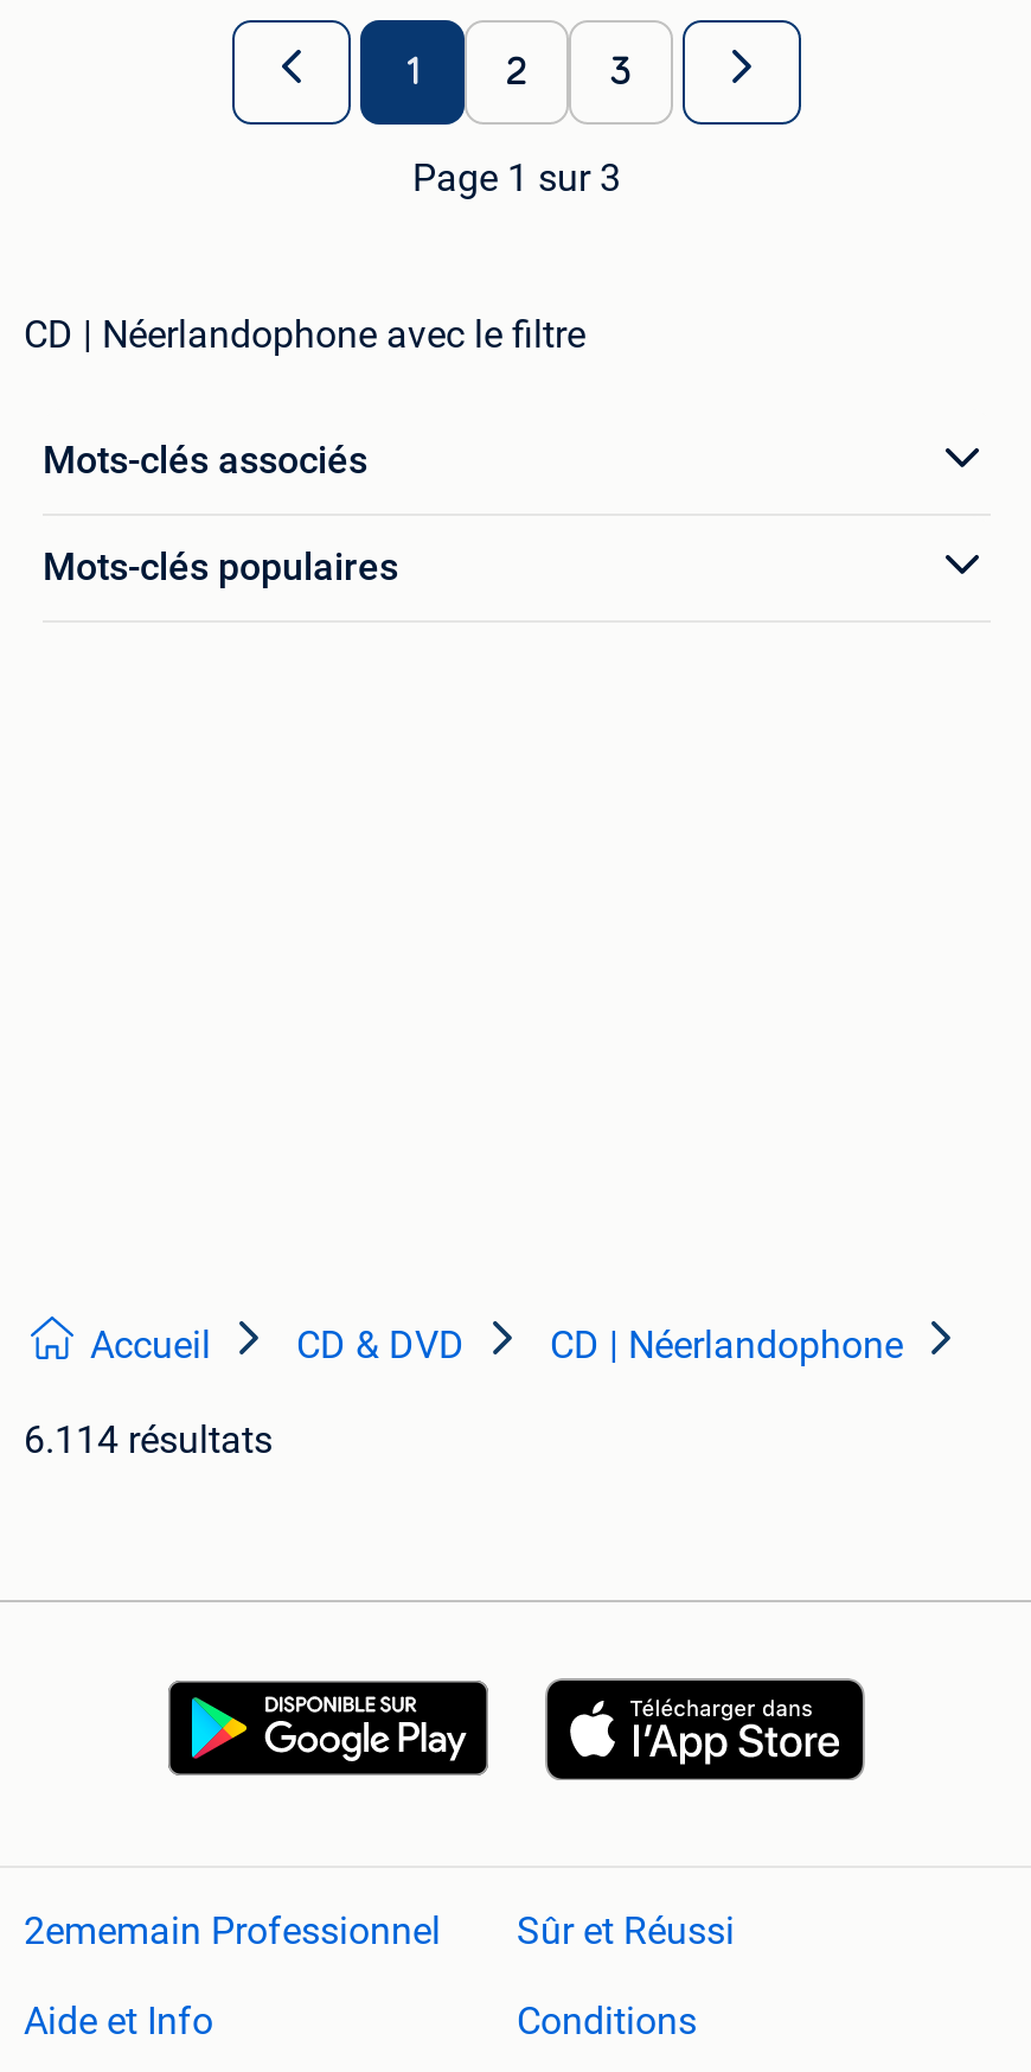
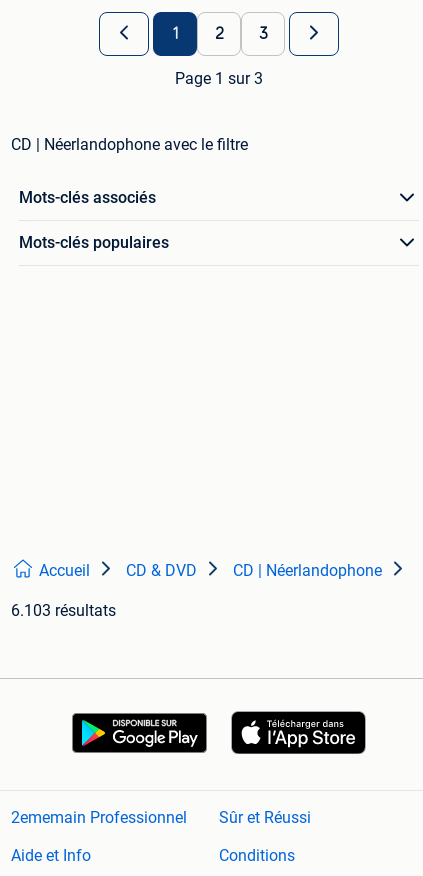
- 6.114 résultats
+ 6.103 résultats
